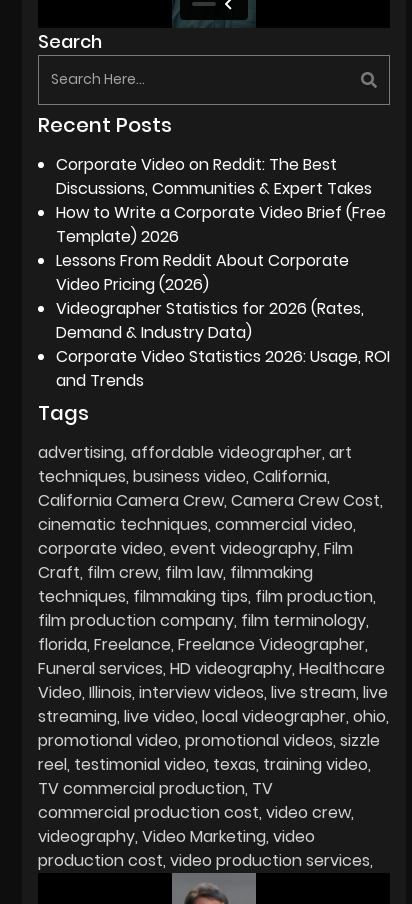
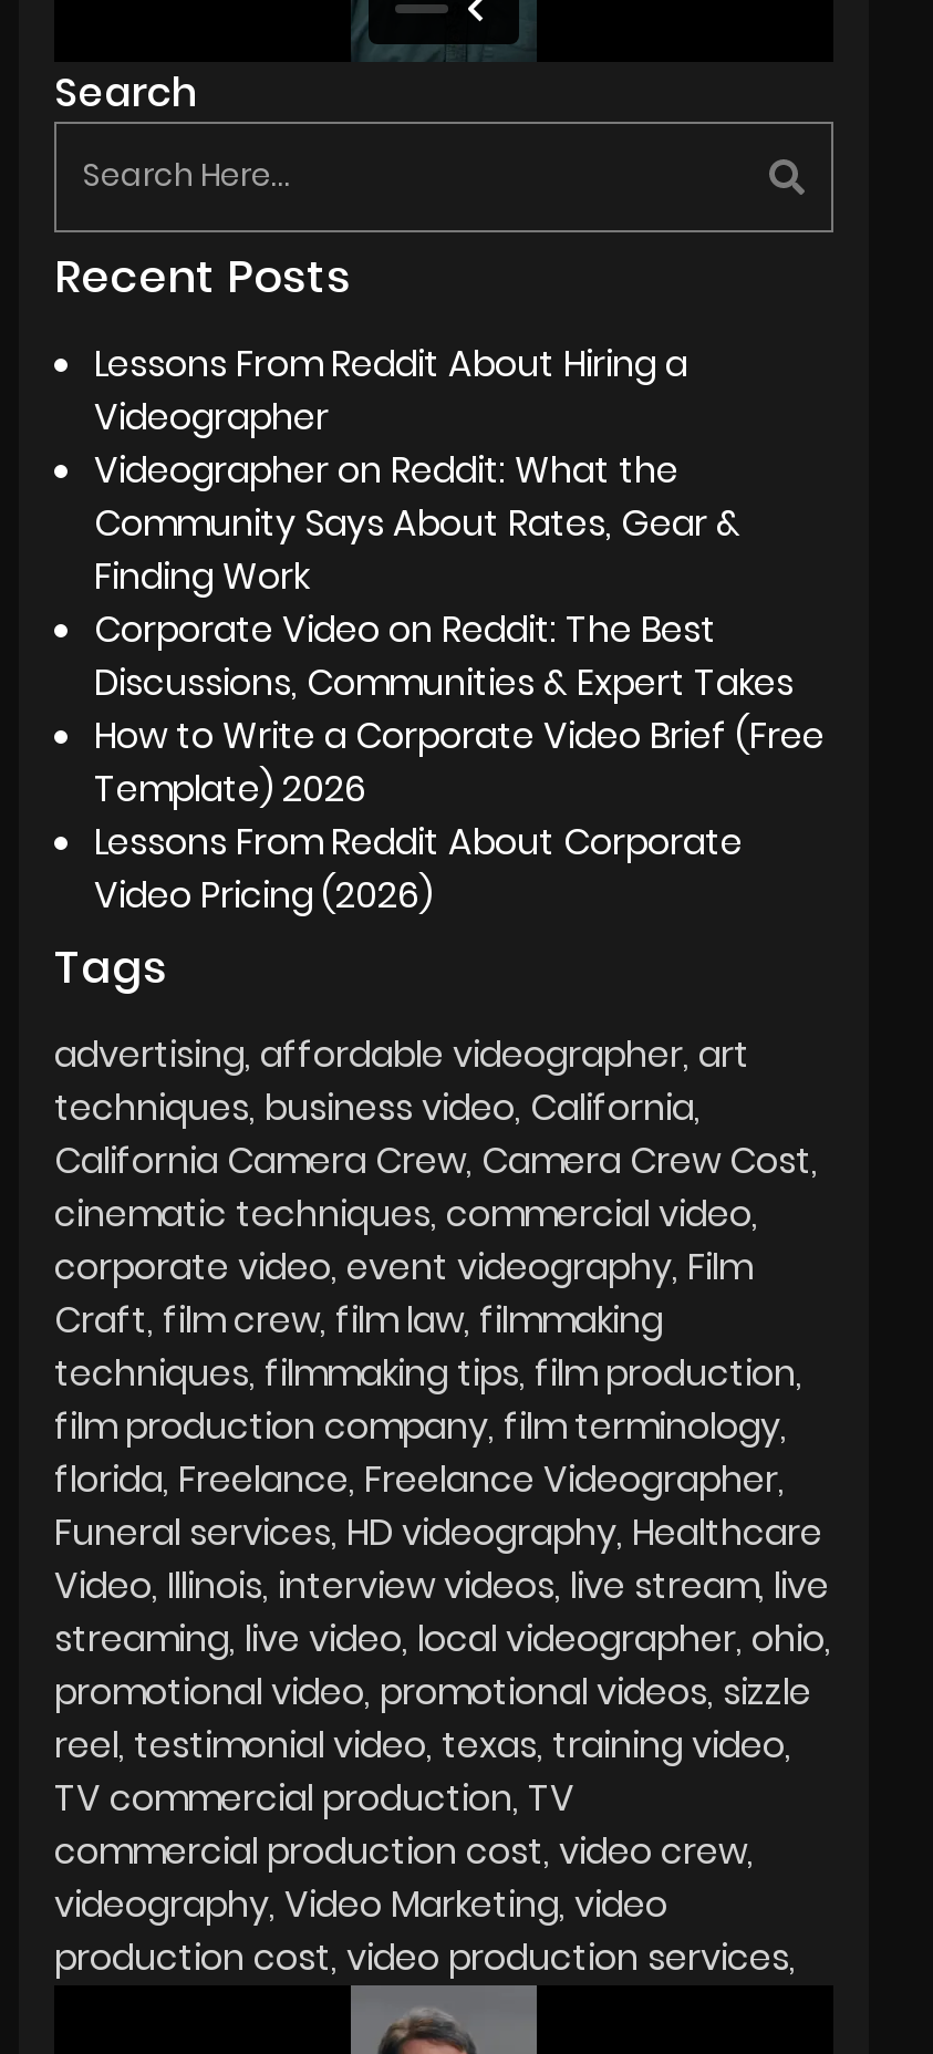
+ Lessons From Reddit About Hiring a
+ Videographer
+ Videographer on Reddit: What the
+ Community Says About Rates, Gear &
+ Finding Work

moved down: Corporate Video on Reddit: The Best | Discussions, Communities & Expert Takes | How to Write a Corporate Video Brief (Free | Template) 2026 | Lessons From Reddit About Corporate | Video Pricing (2026)

- Videographer Statistics for 2026 (Rates,
- Demand & Industry Data)
- Corporate Video Statistics 2026: Usage, ROI
- and Trends
